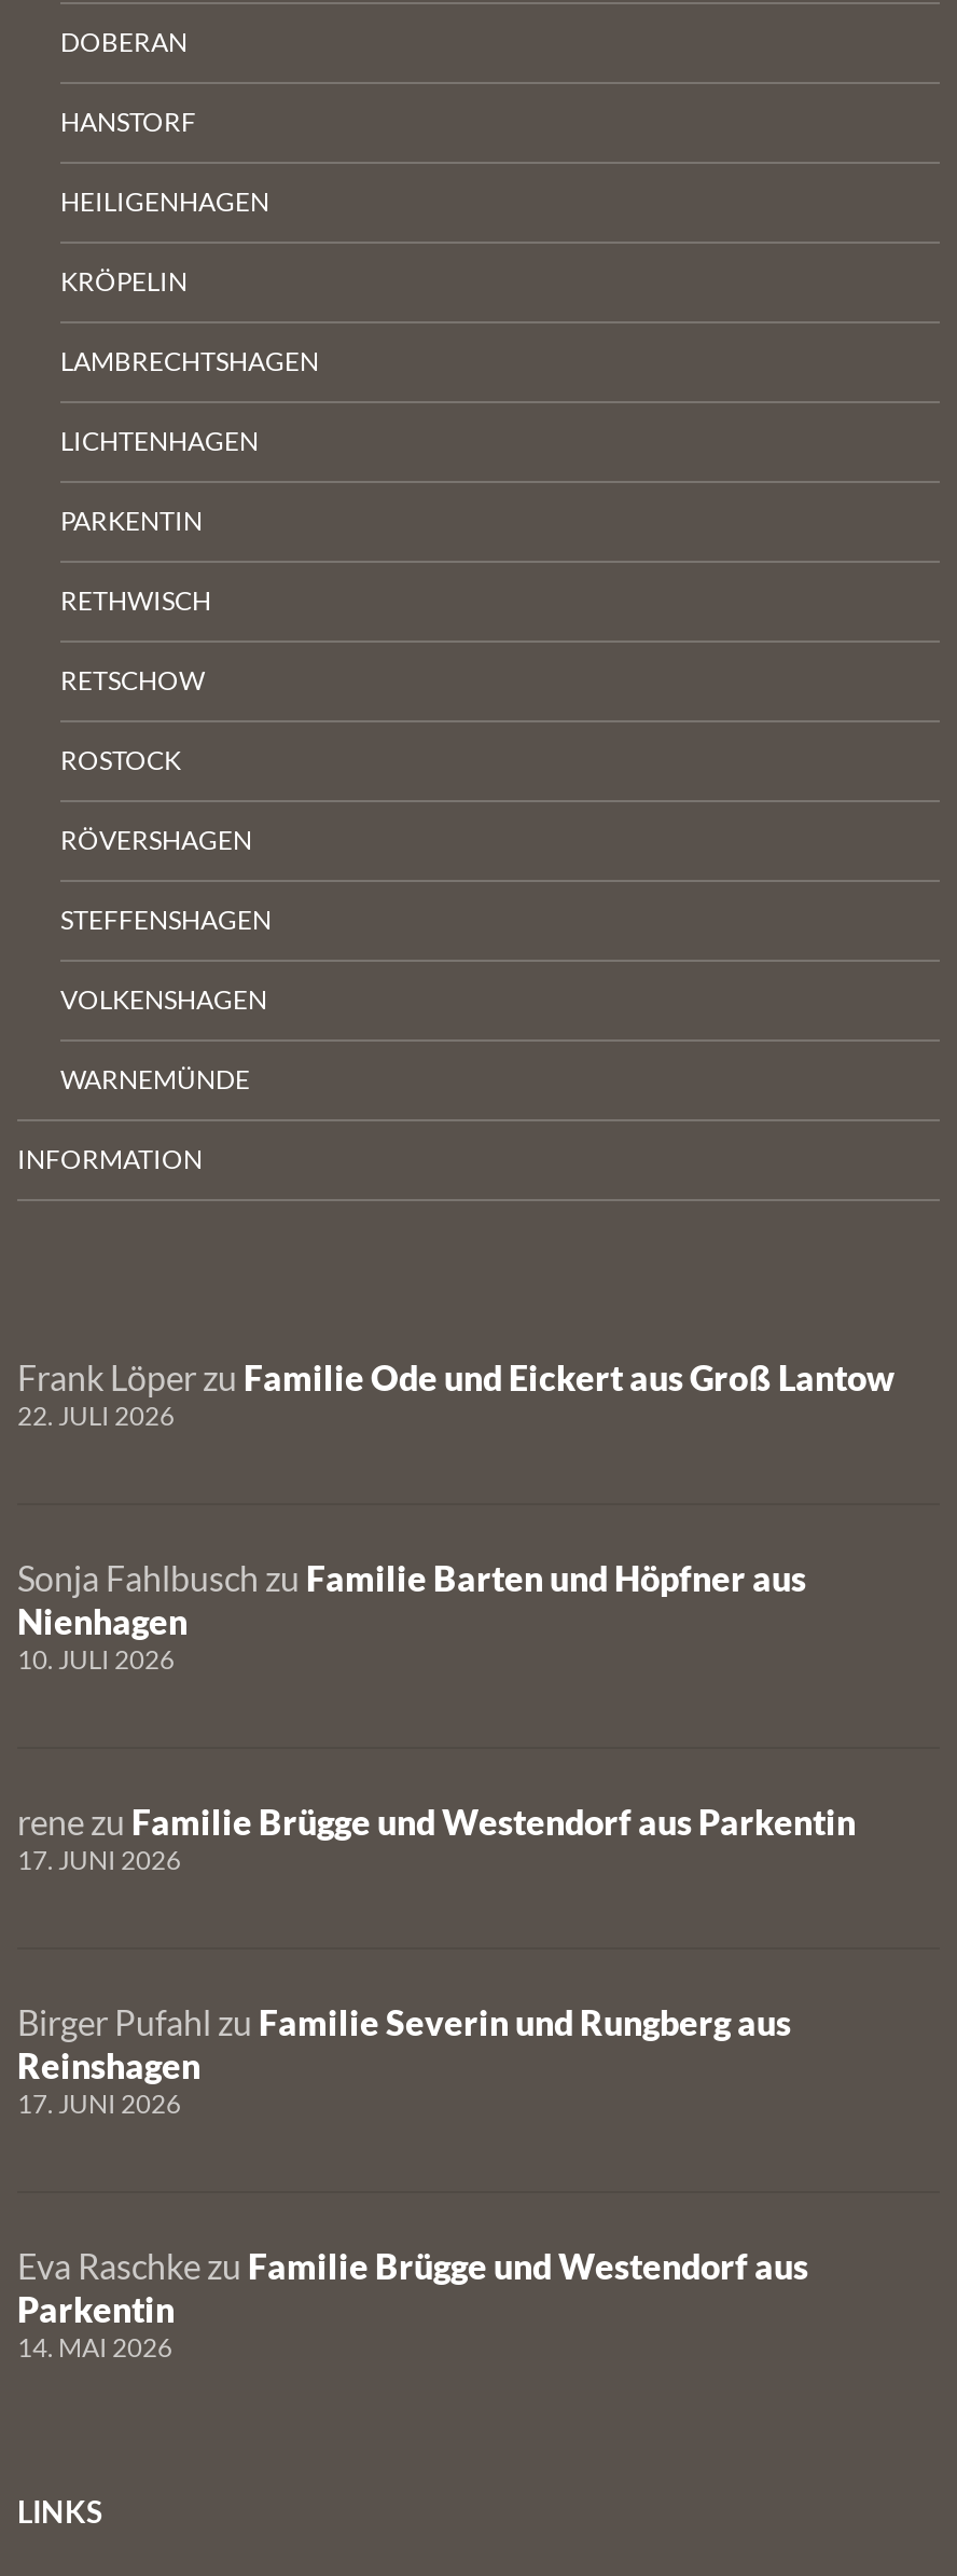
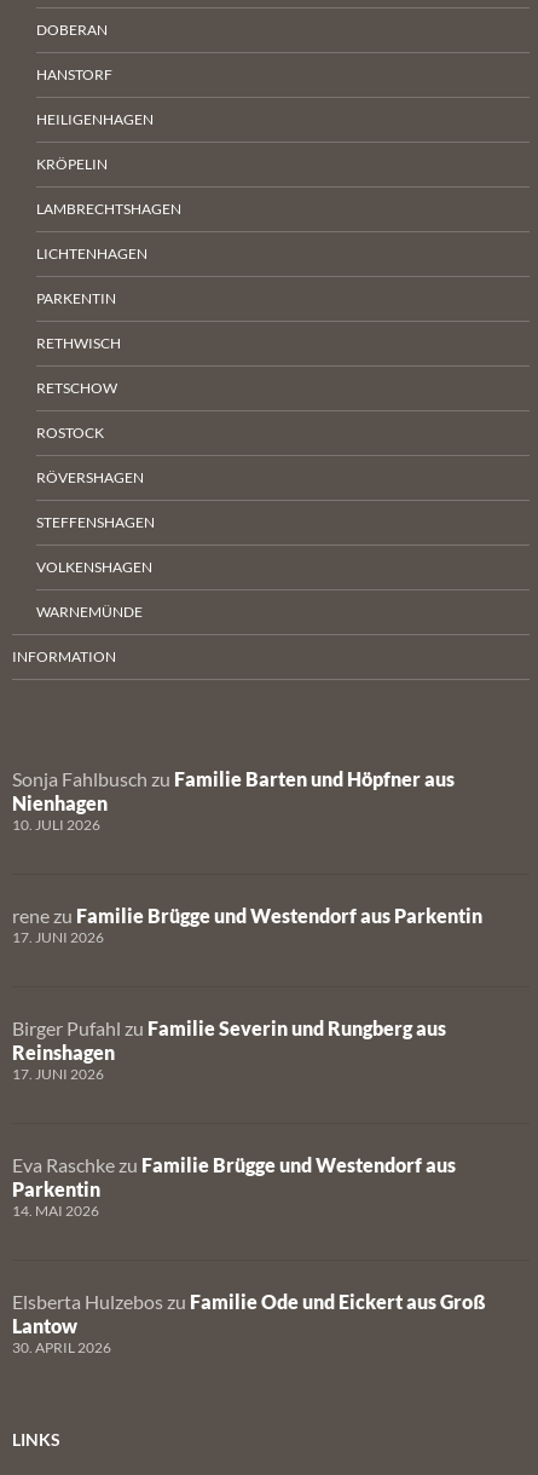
- Frank Löper zu Familie Ode und Eickert aus Groß Lantow
- 22. JULI 2026

moved up: Sonja Fahlbusch zu Familie Barten und Höpfner aus | Nienhagen | 10. JULI 2026 | ... | Parkentin | 14. MAI 2026

+ Elsberta Hulzebos zu Familie Ode und Eickert aus Groß
+ Lantow
+ 30. APRIL 2026
